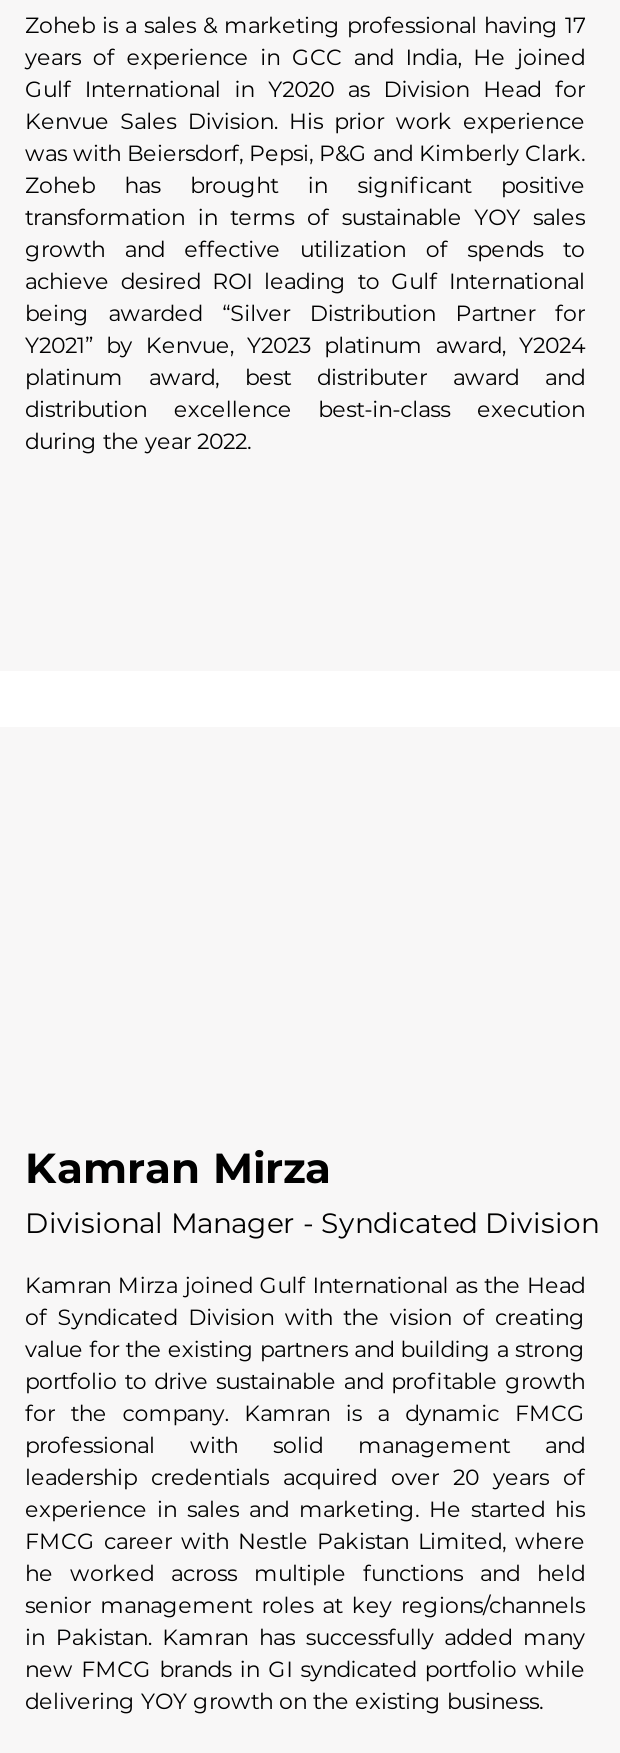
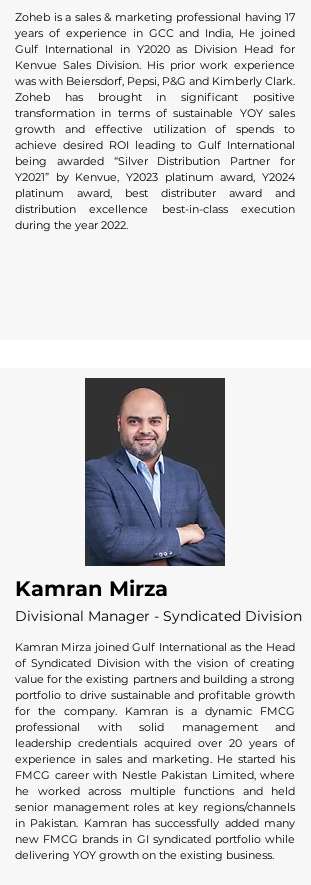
+ [image]
